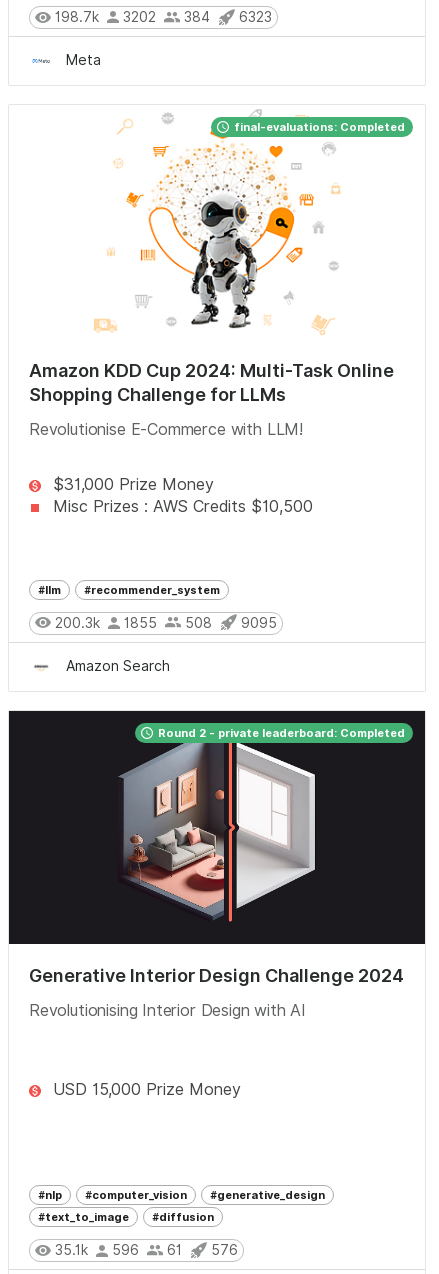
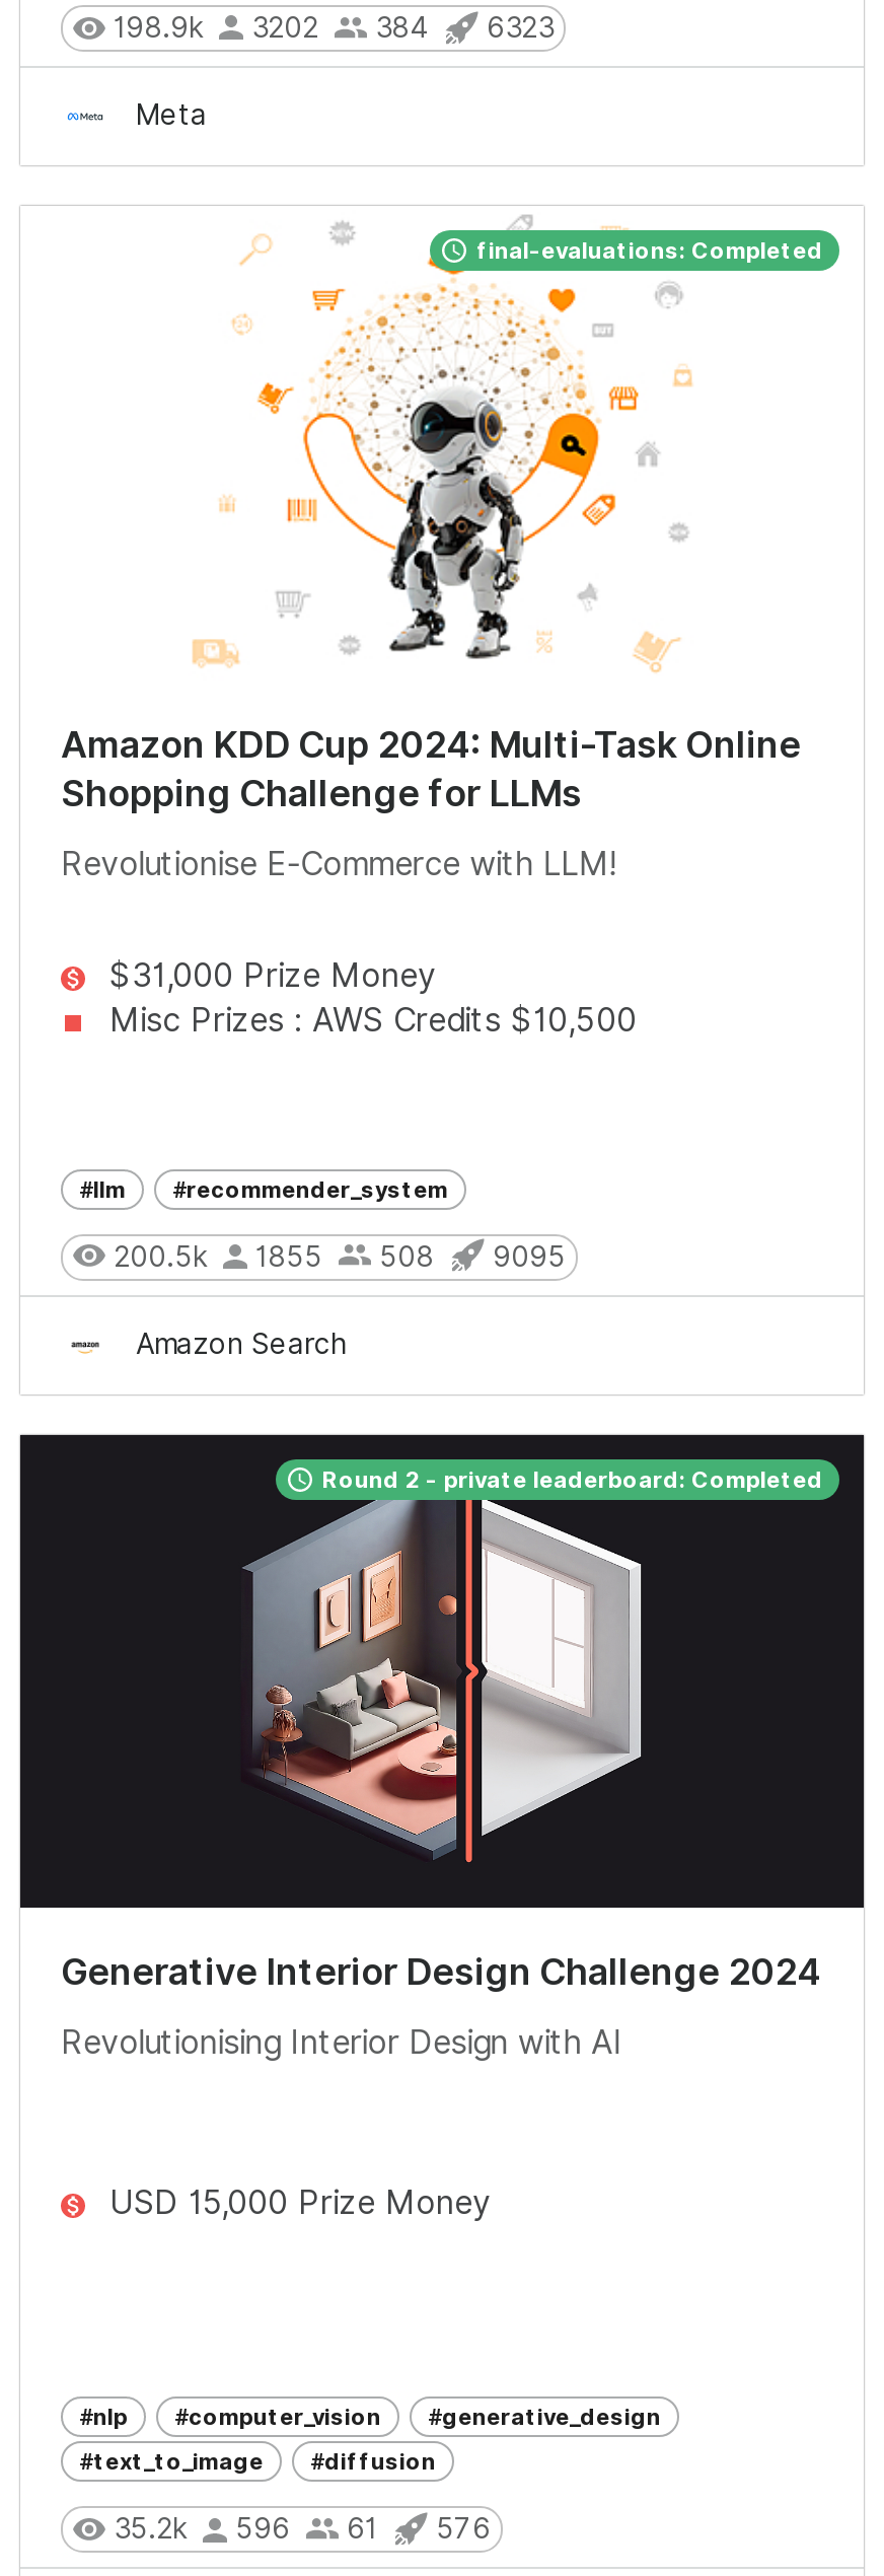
- 198.7k 3202 384 6323
+ 198.9k 3202 384 6323

- 200.3k 1855 508 9095
+ 200.5k 1855 508 9095

- 35.1k 596 61 576
+ 35.2k 596 61 576
